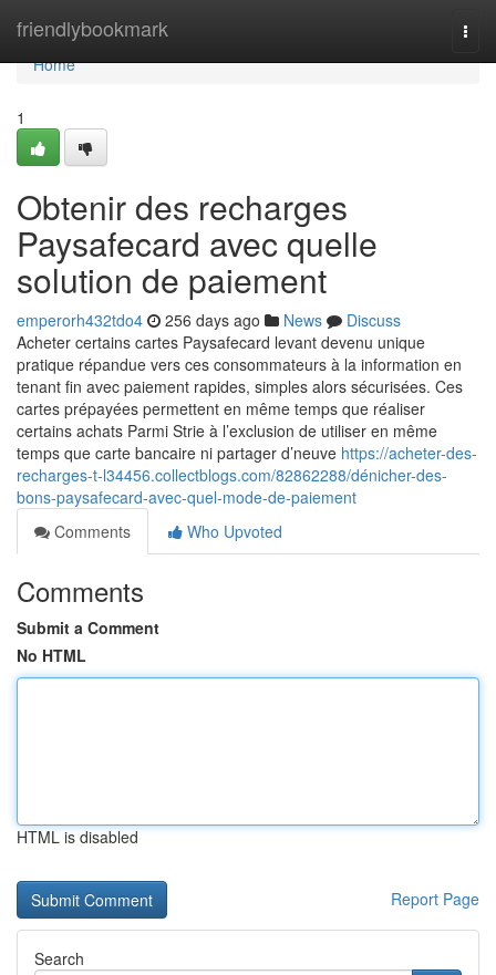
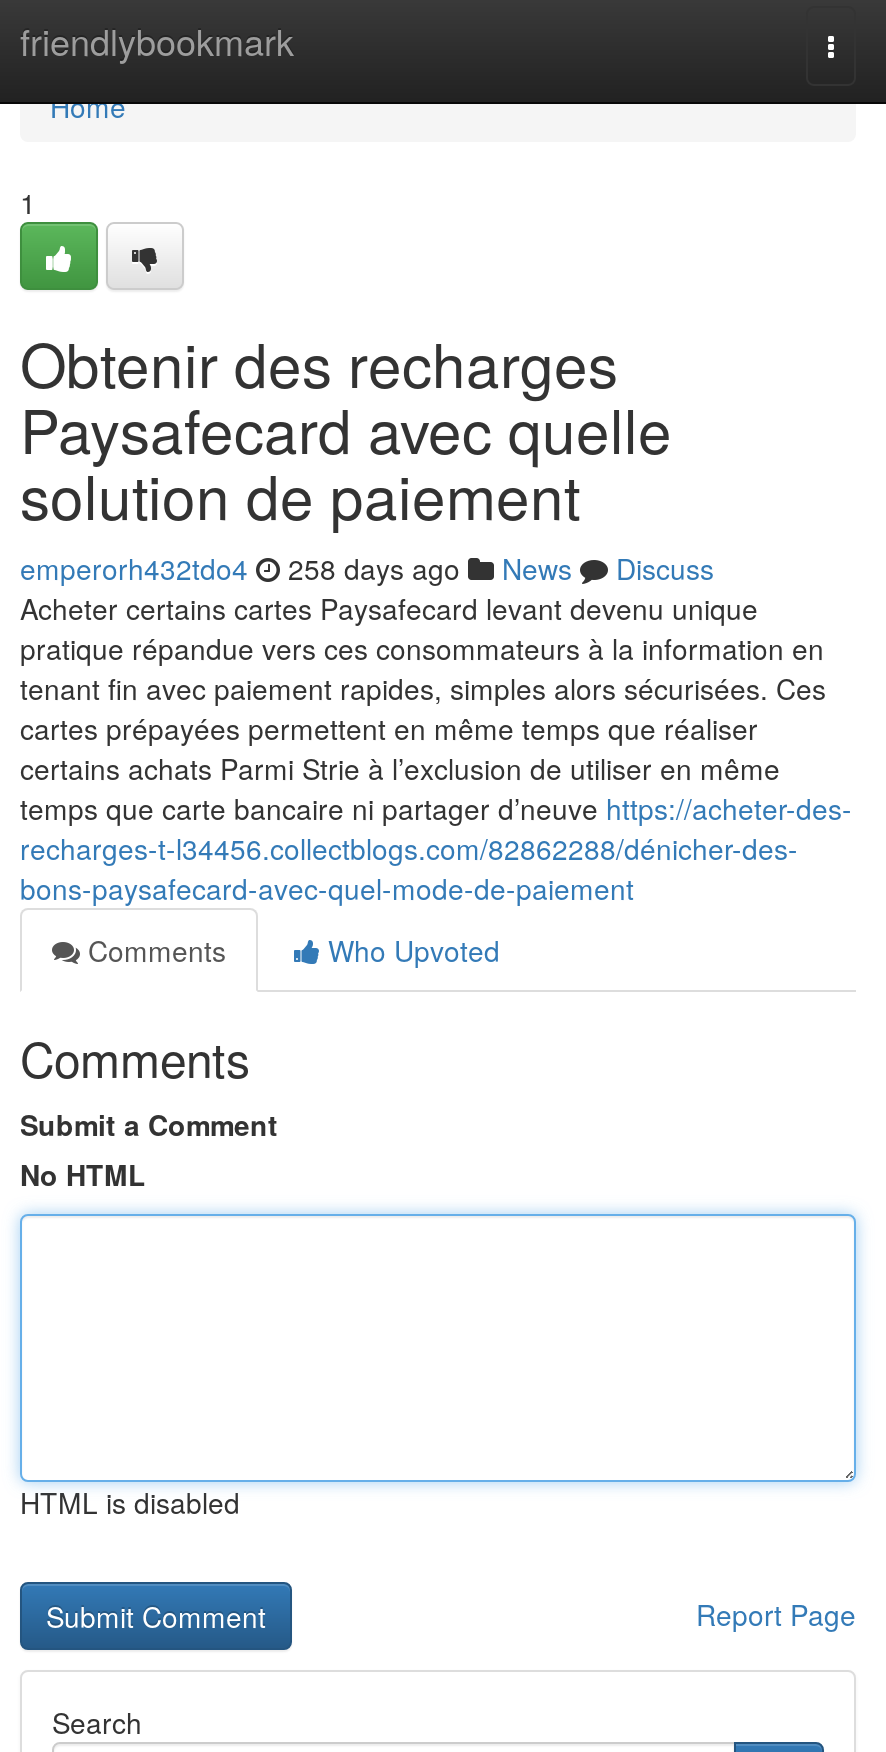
- emperorh432tdo4 256 days ago News Discuss
+ emperorh432tdo4 258 days ago News Discuss
